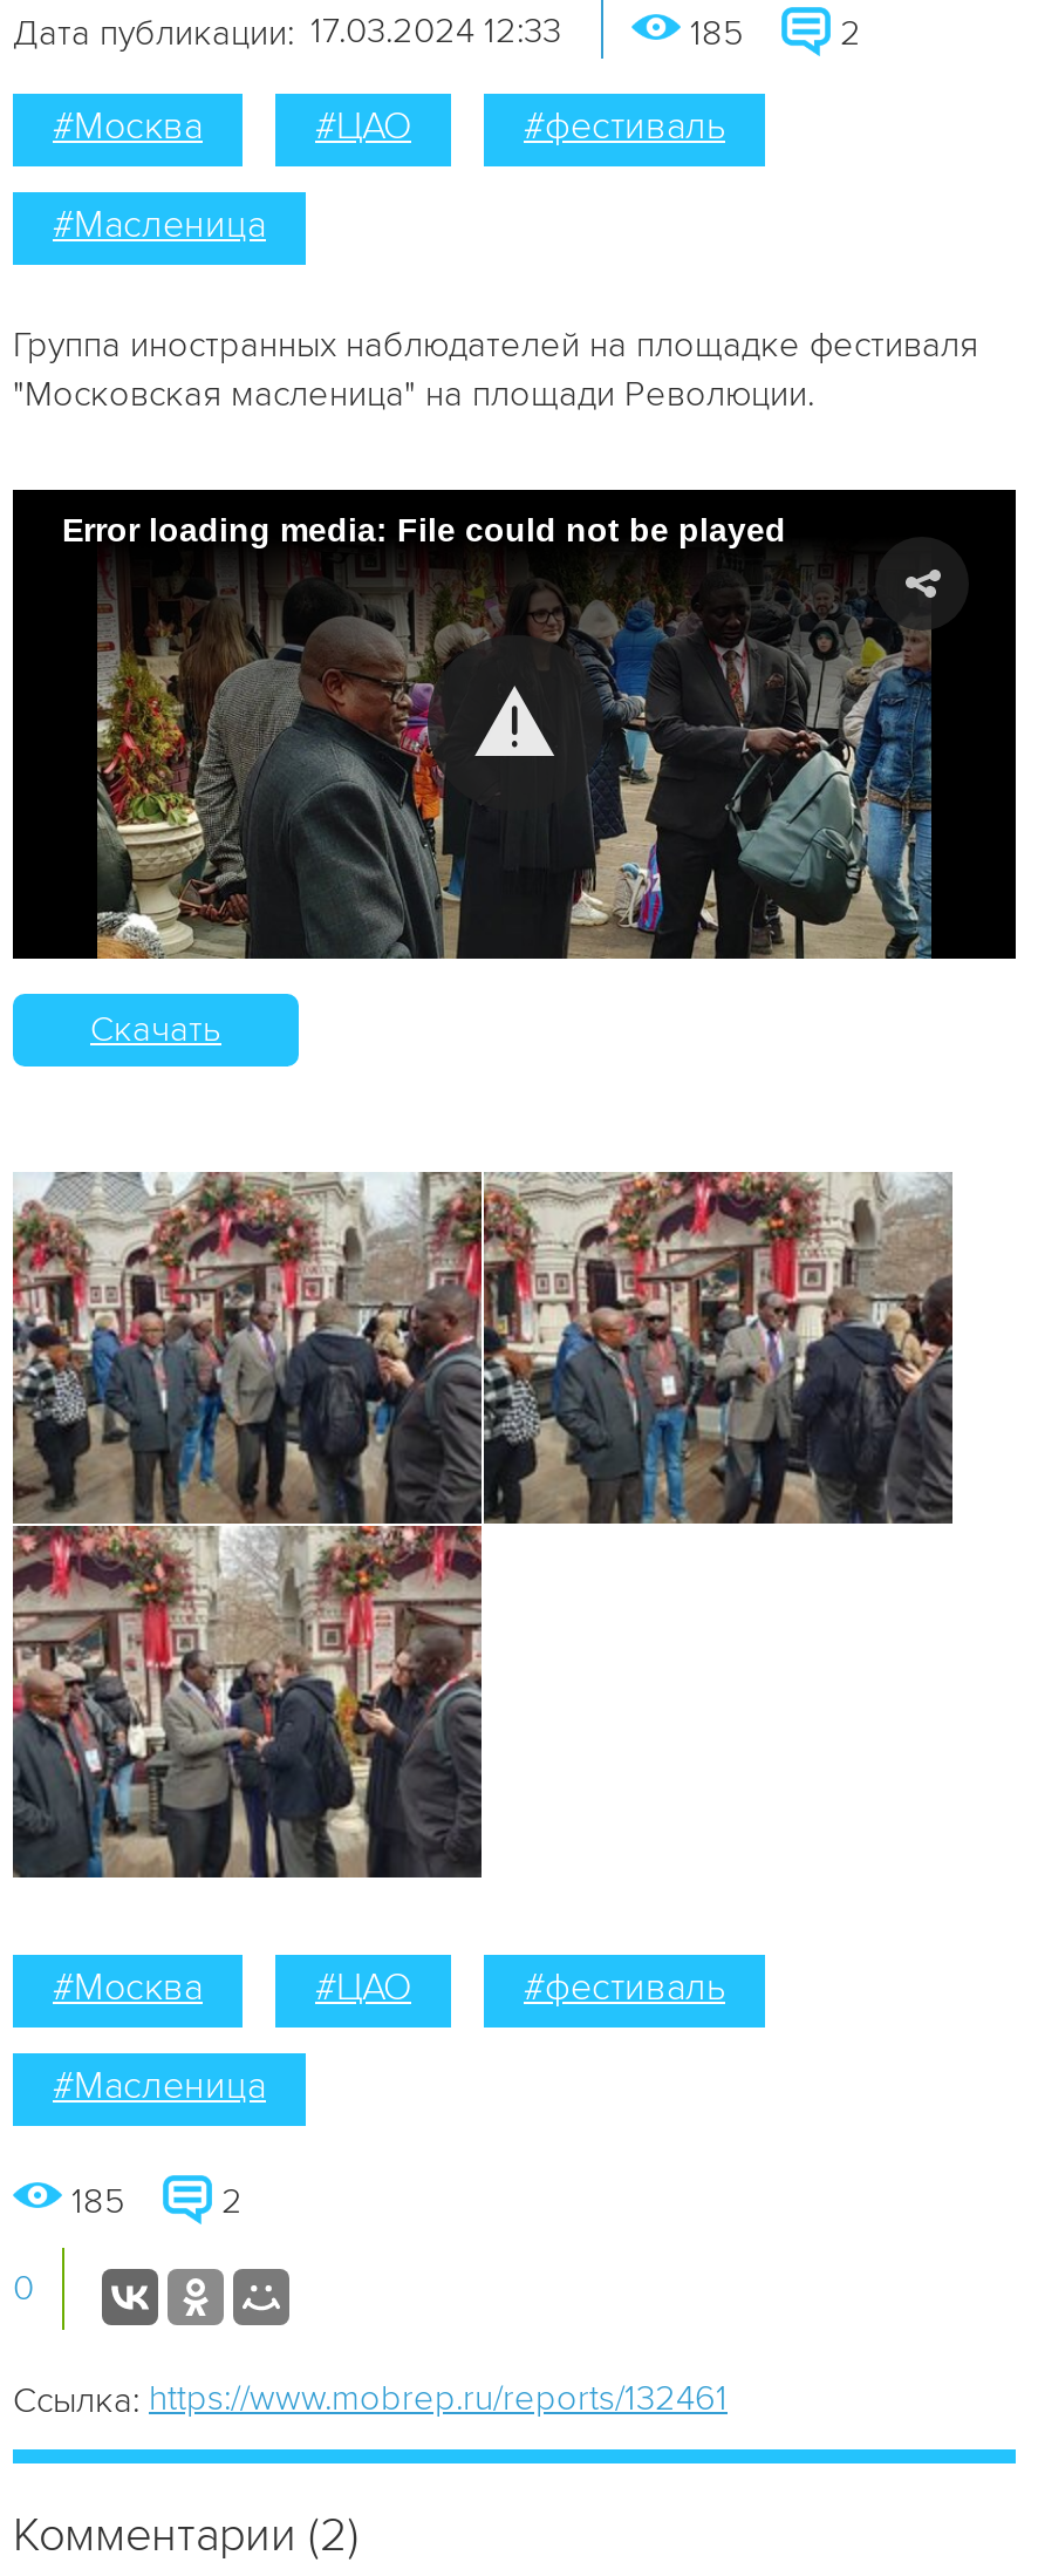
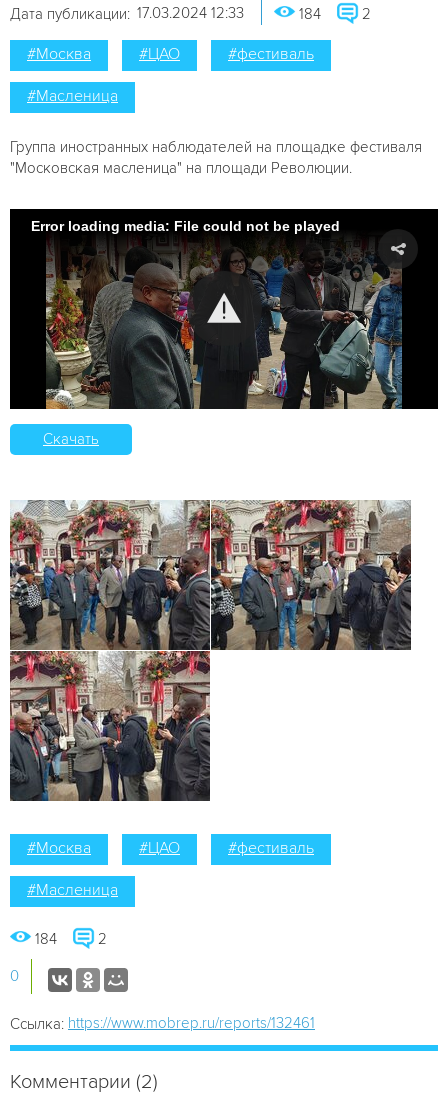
- 185
+ 184

- 185
+ 184
